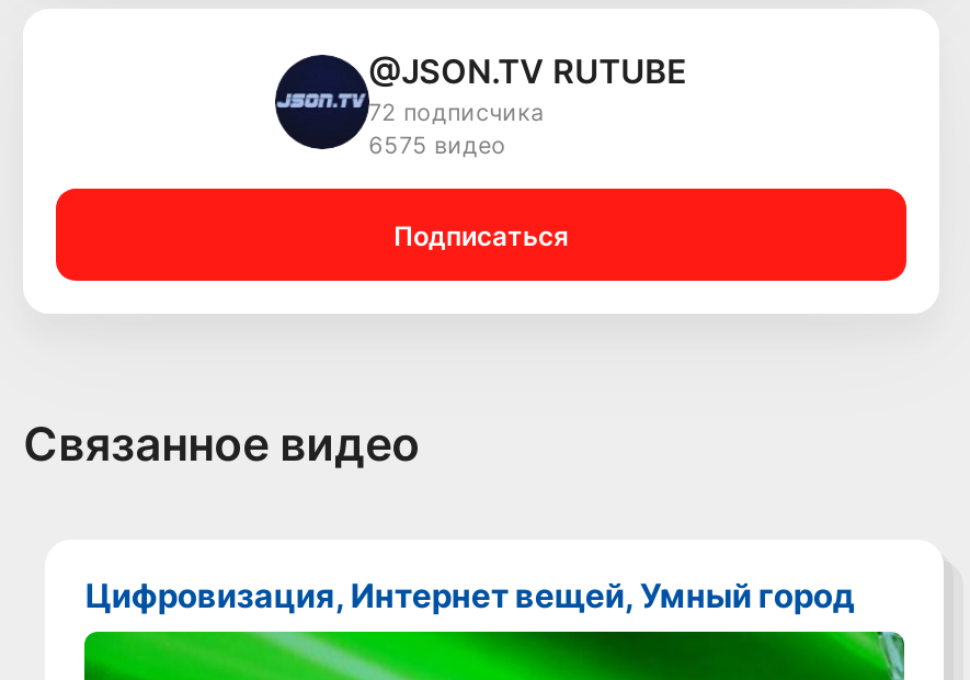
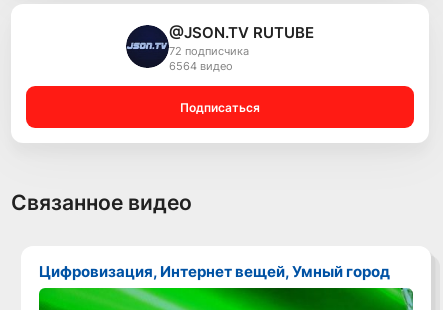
- 6575 видео
+ 6564 видео
